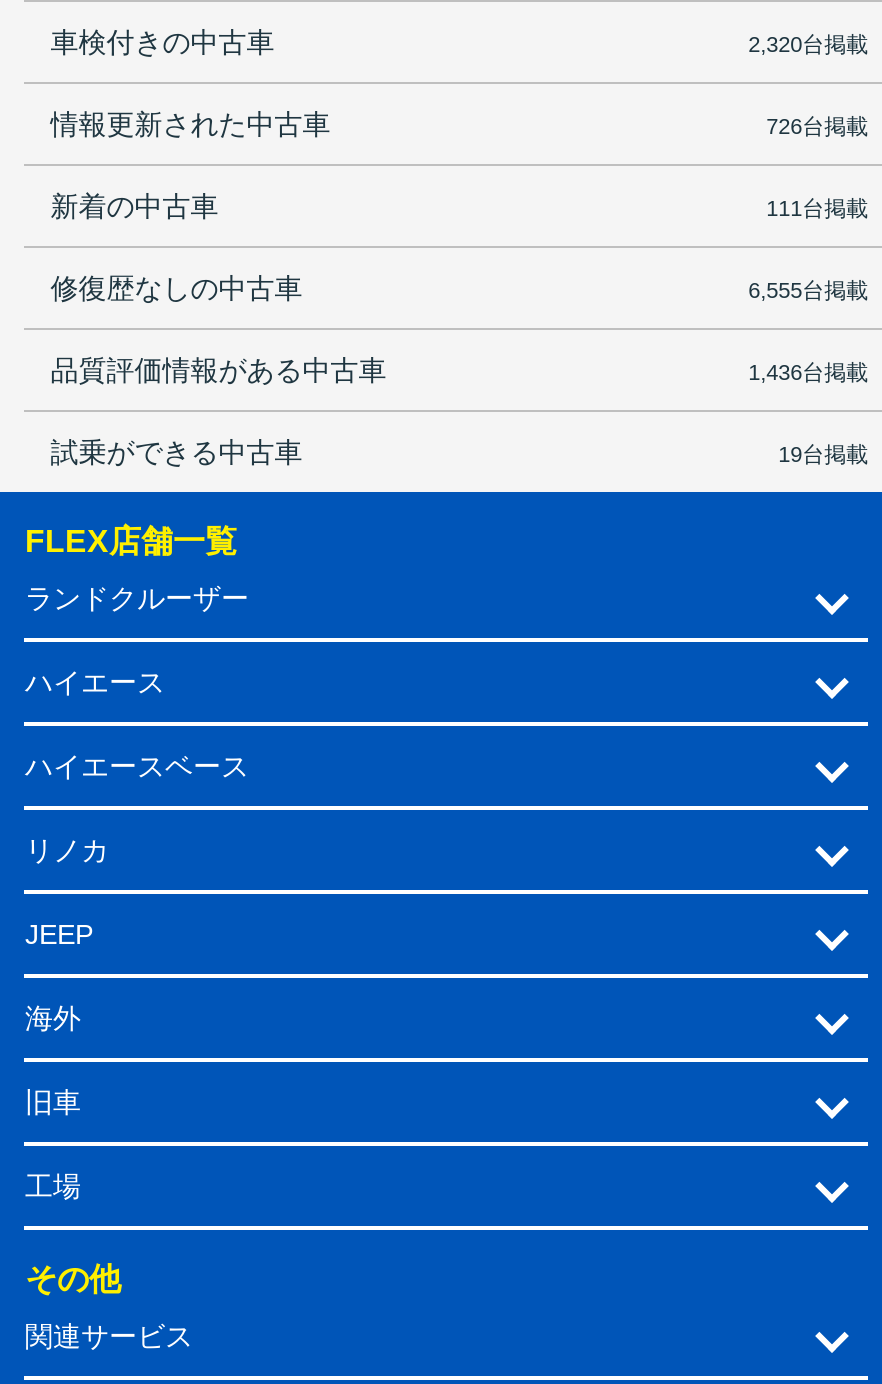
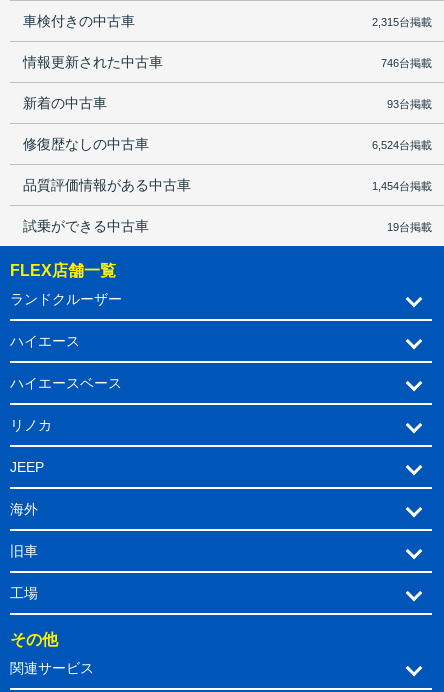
- 2,320台掲載
+ 2,315台掲載

- 726台掲載
+ 746台掲載

- 111台掲載
+ 93台掲載

- 6,555台掲載
+ 6,524台掲載

- 1,436台掲載
+ 1,454台掲載
